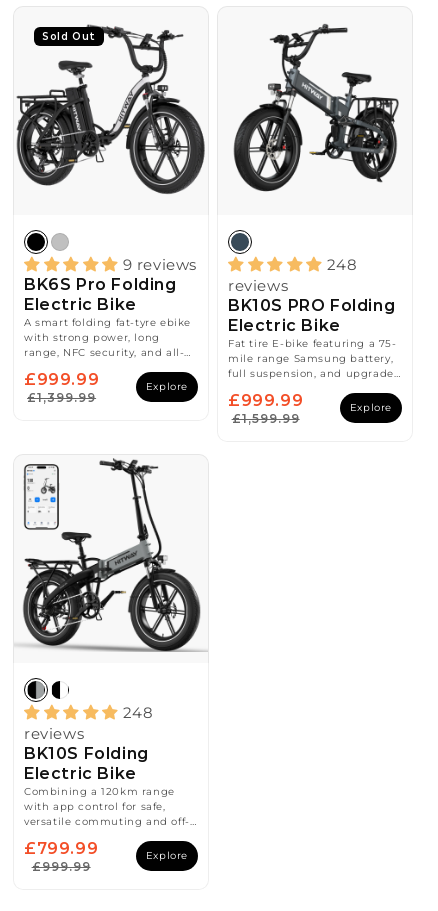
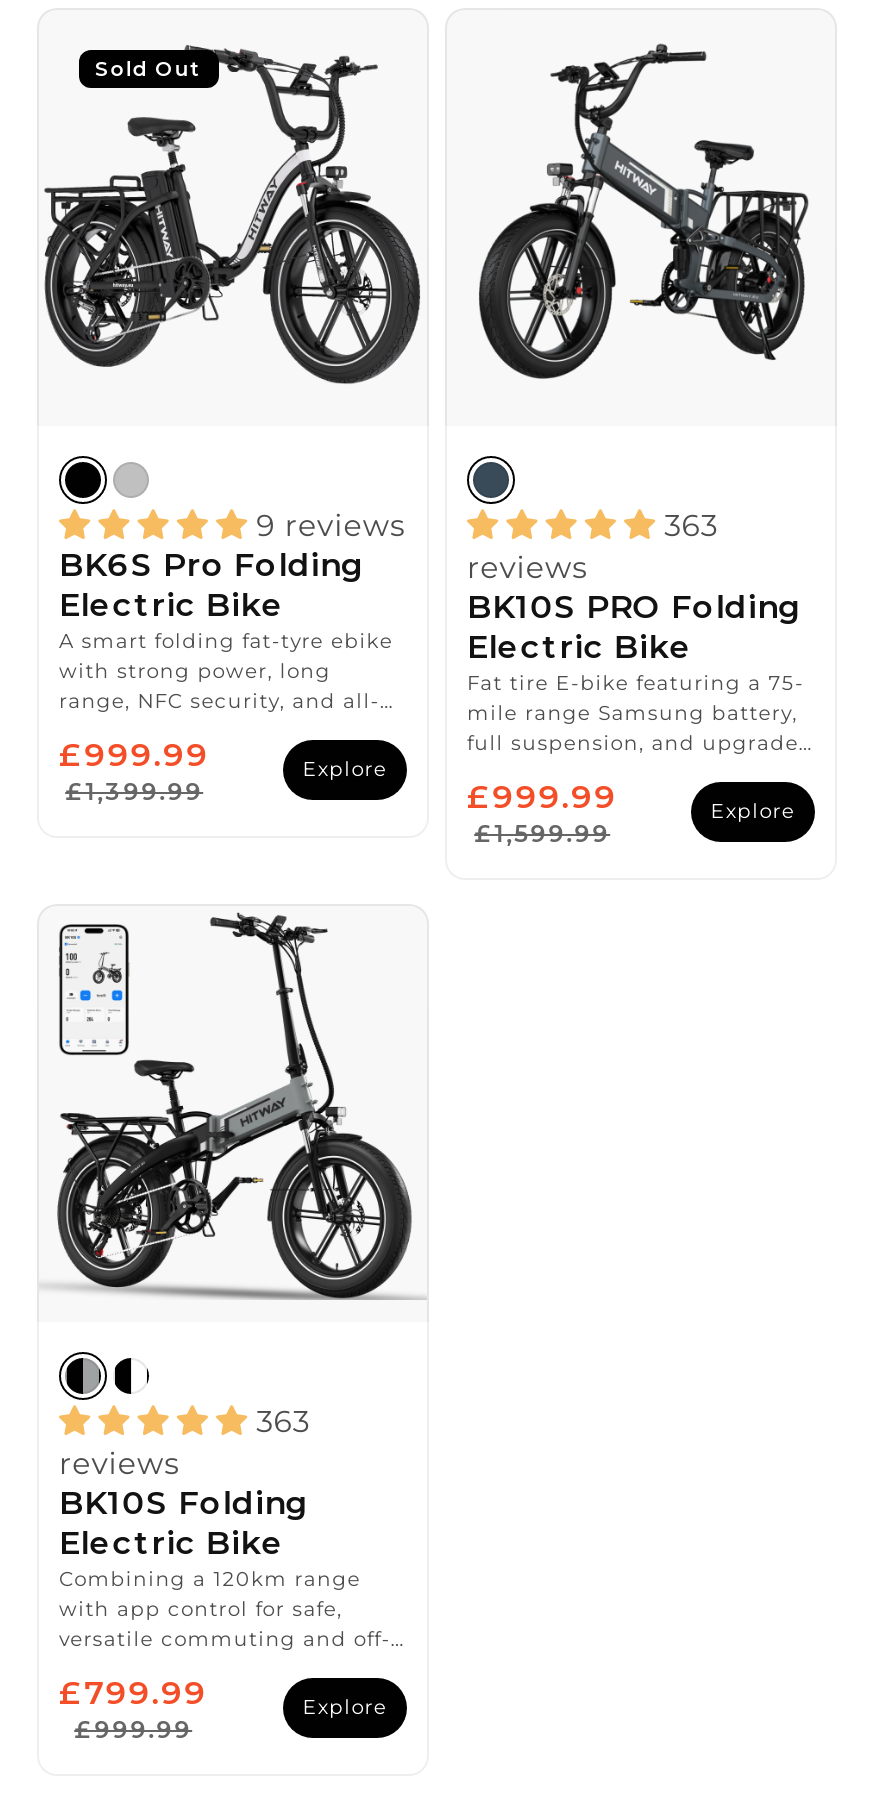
- 248
+ 363

- 248
+ 363
